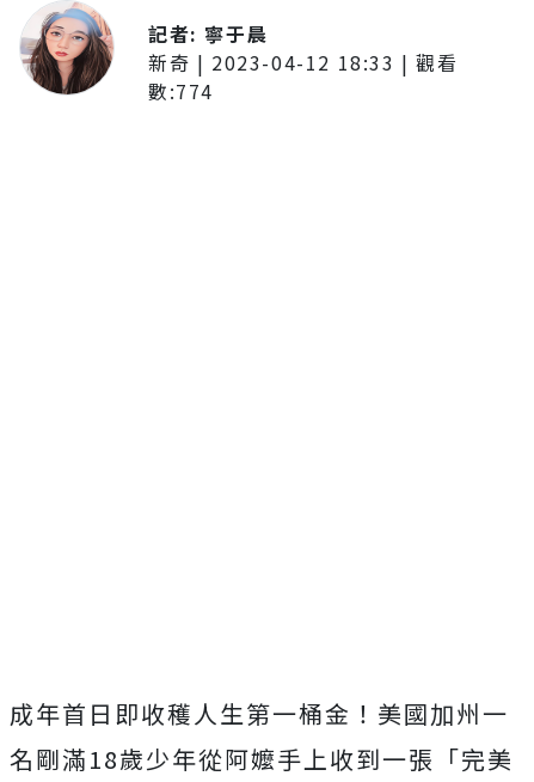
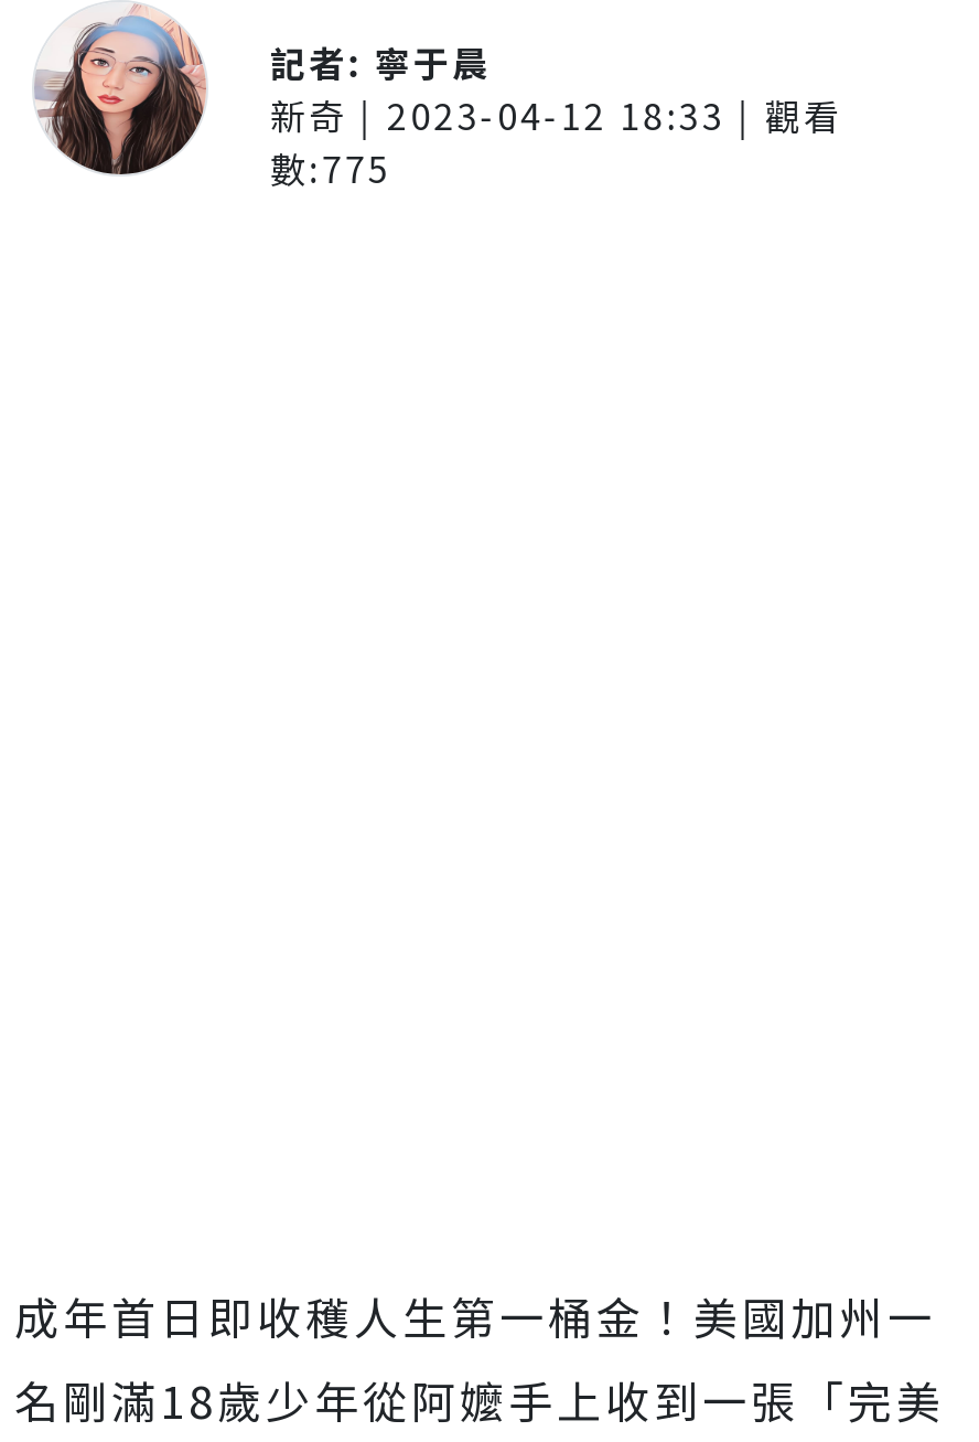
- 數:774
+ 數:775
